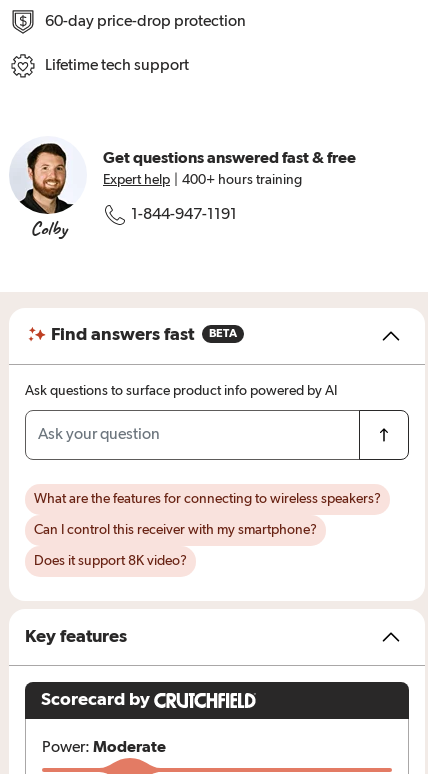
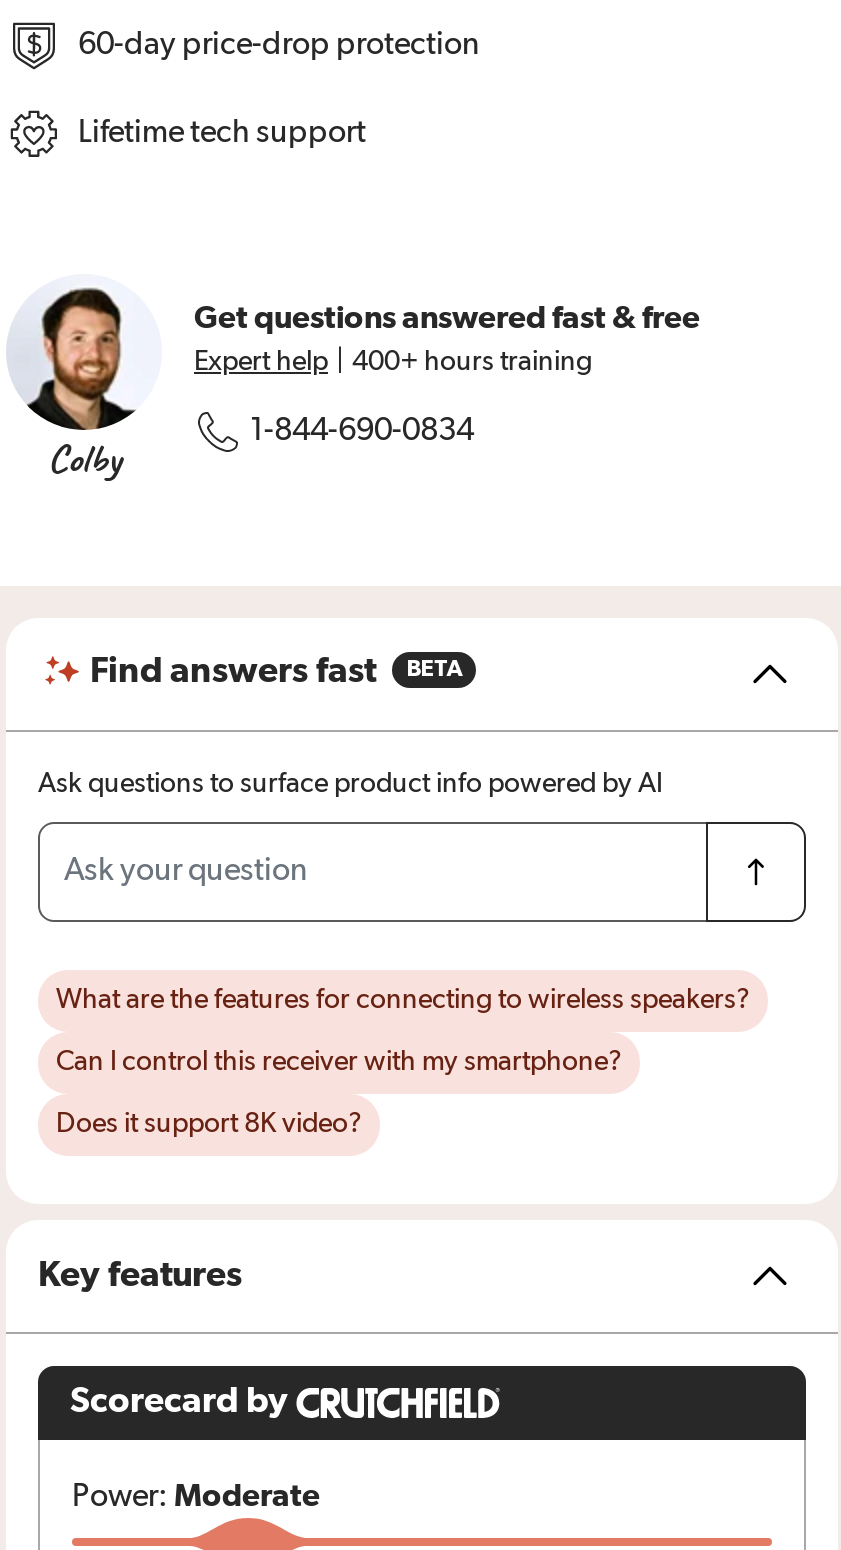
- 1-844-947-1191
+ 1-844-690-0834
